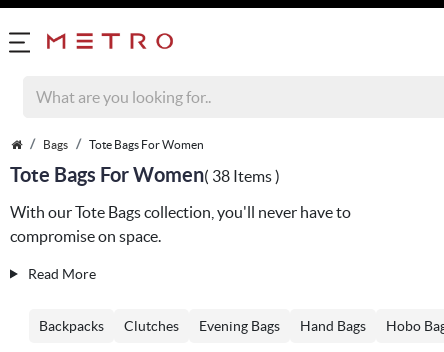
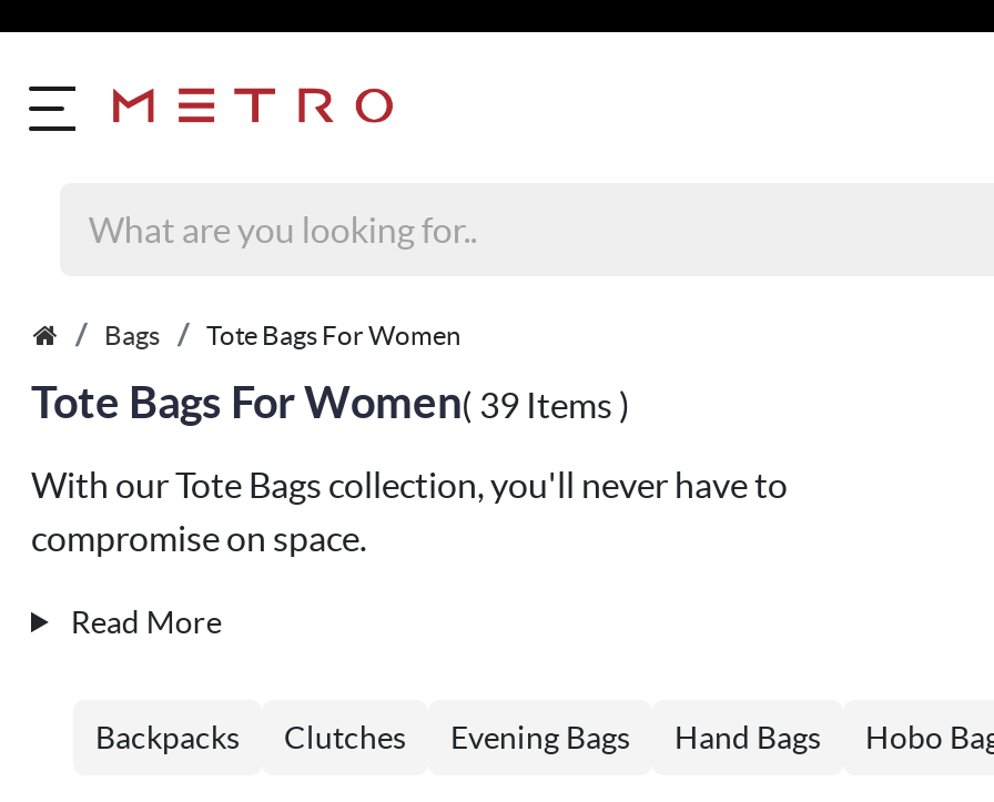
- Tote Bags For Women ( 38 Items )
+ Tote Bags For Women ( 39 Items )
